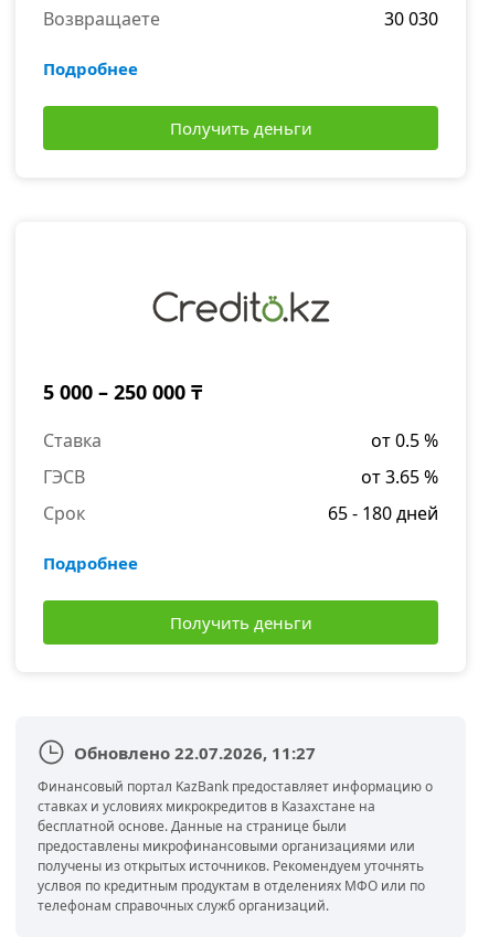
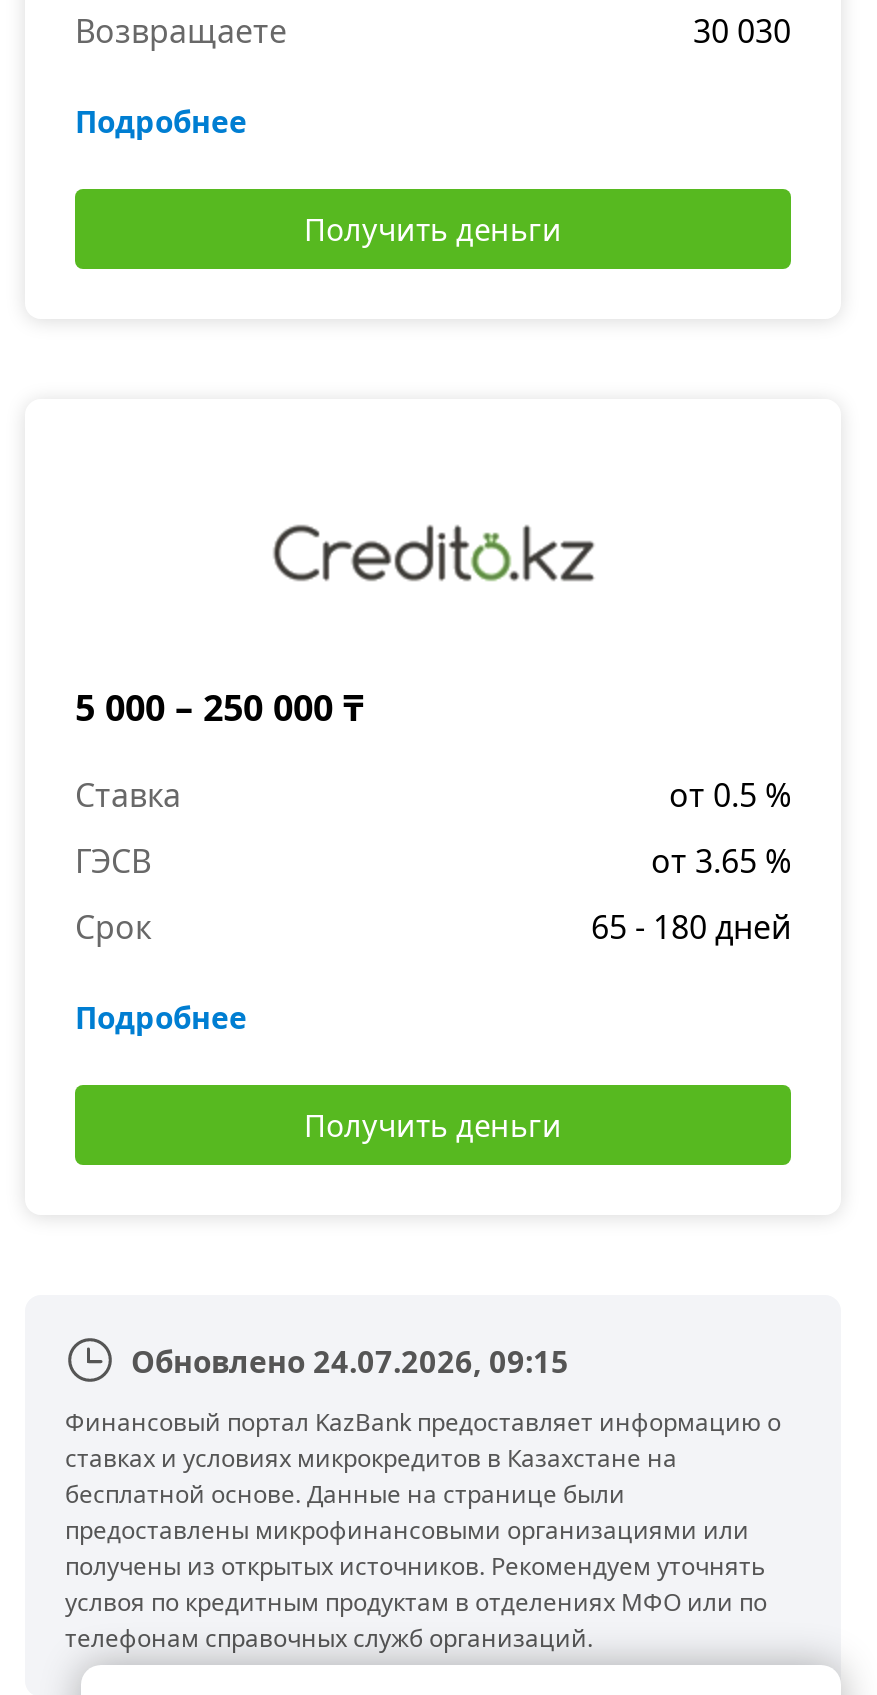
- Обновлено 22.07.2026, 11:27
+ Обновлено 24.07.2026, 09:15
